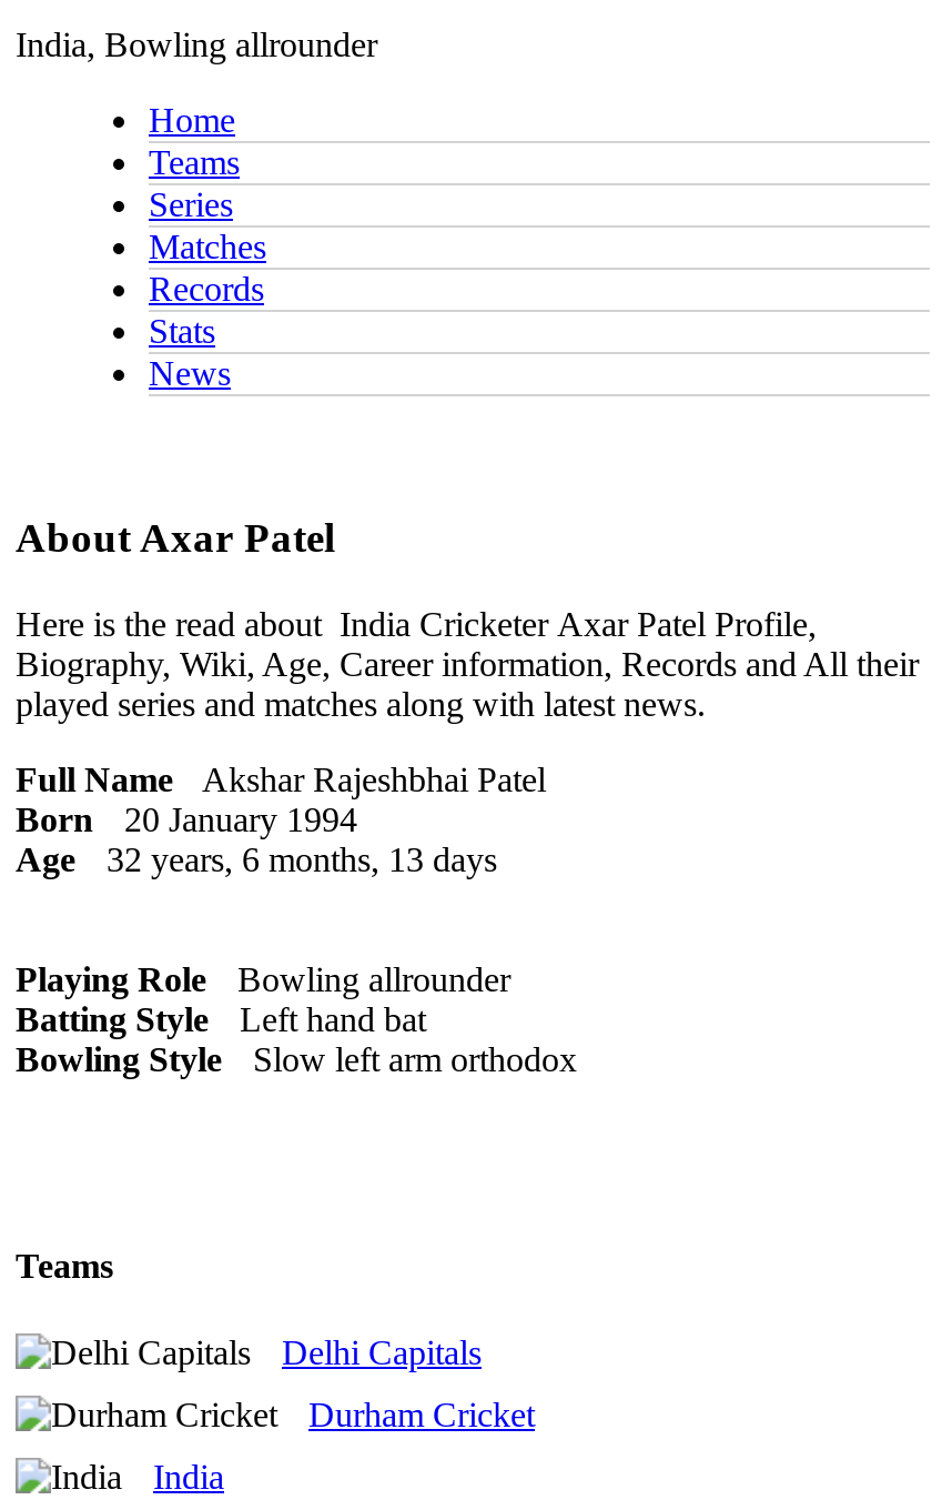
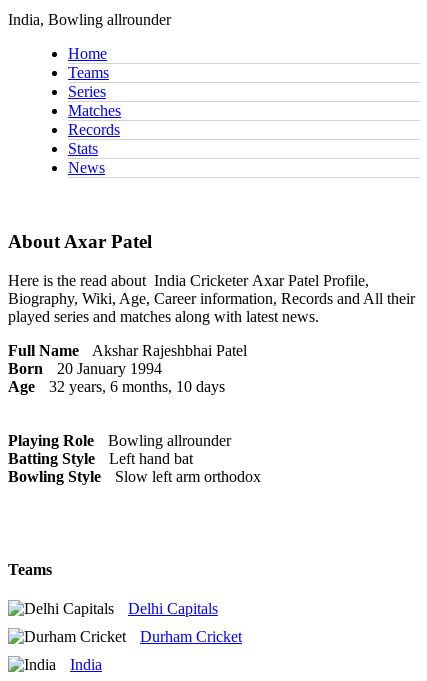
- 32 years, 6 months, 13 days
+ 32 years, 6 months, 10 days
